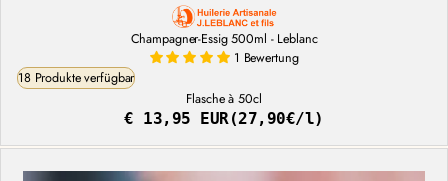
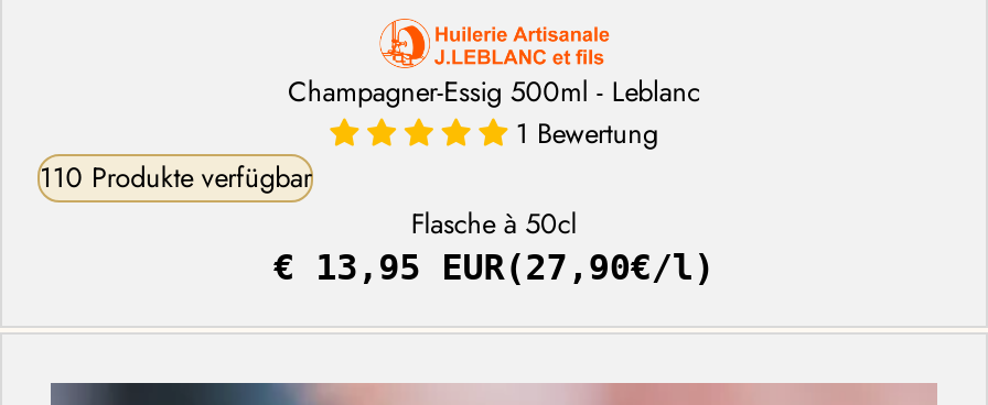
- 18 Produkte verfügbar
+ 110 Produkte verfügbar
